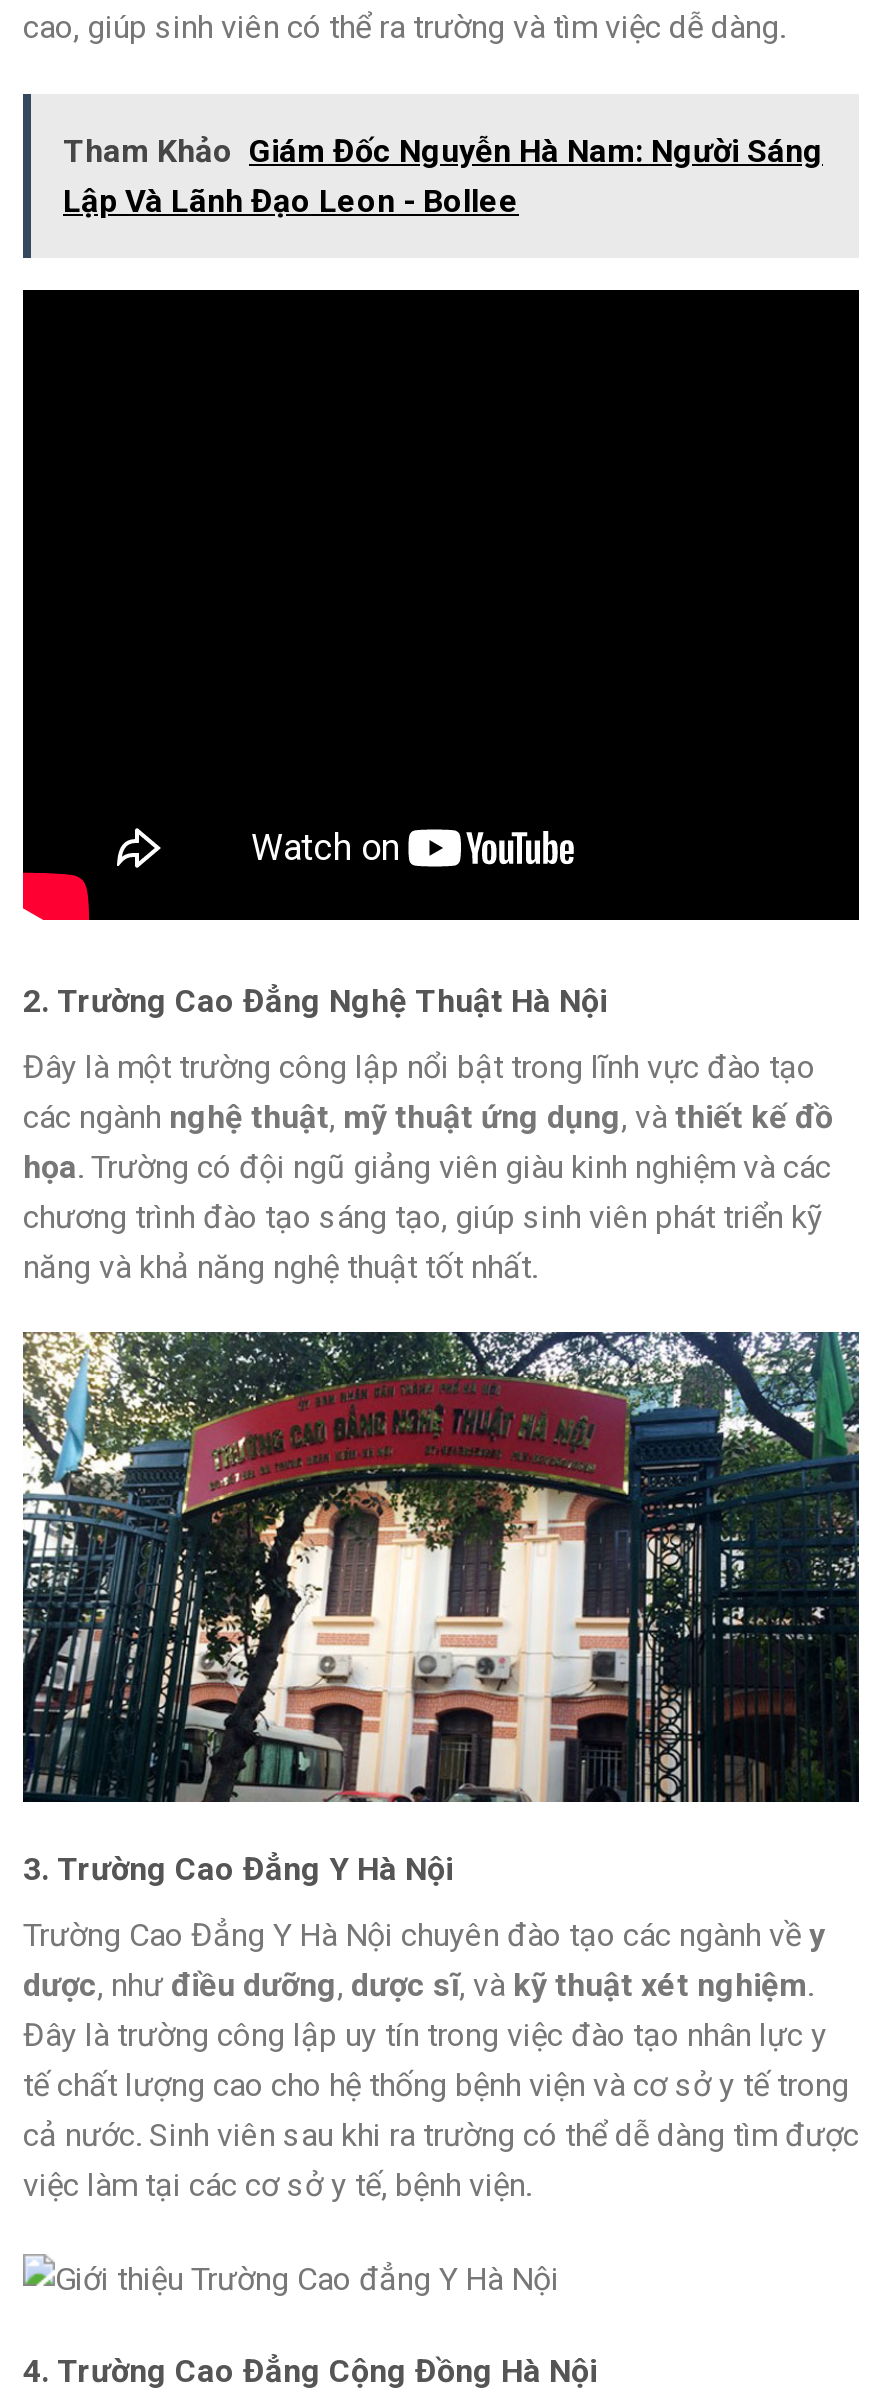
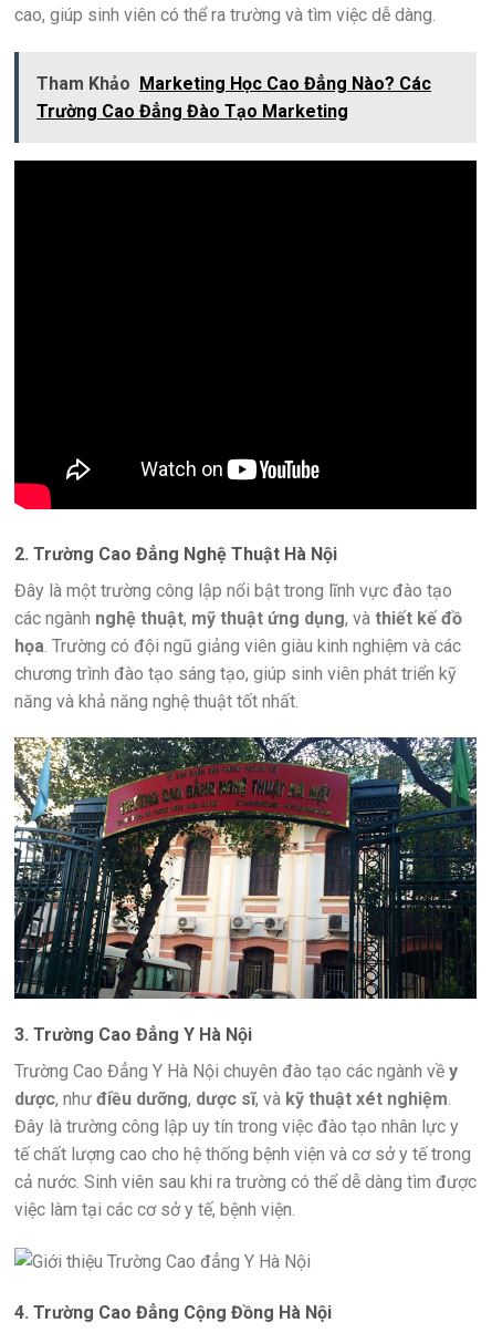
- Tham Khảo Giám Đốc Nguyễn Hà Nam: Người Sáng
- Lập Và Lãnh Đạo Leon - Bollee
+ Tham Khảo Marketing Học Cao Đẳng Nào? Các
+ Trường Cao Đẳng Đào Tạo Marketing
